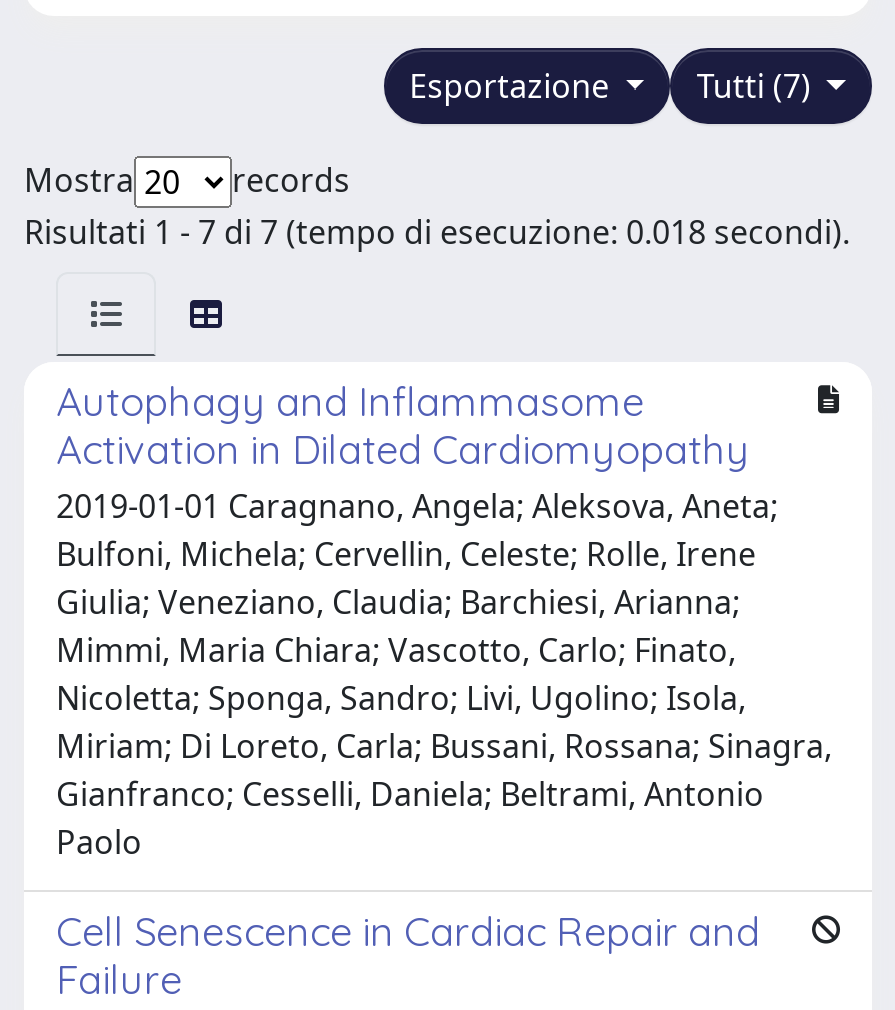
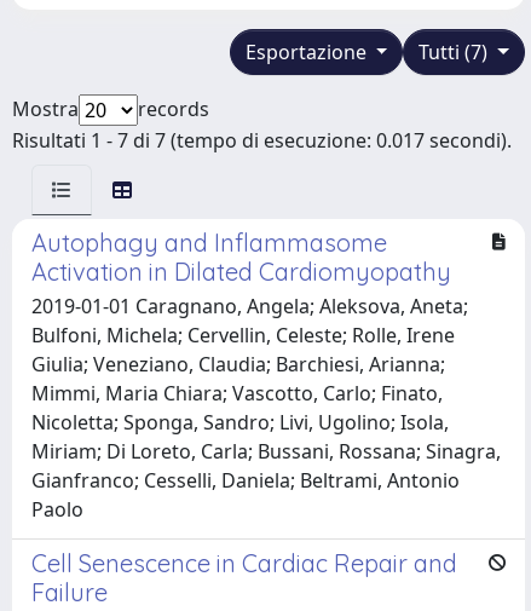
- Risultati 1 - 7 di 7 (tempo di esecuzione: 0.018 secondi).
+ Risultati 1 - 7 di 7 (tempo di esecuzione: 0.017 secondi).
